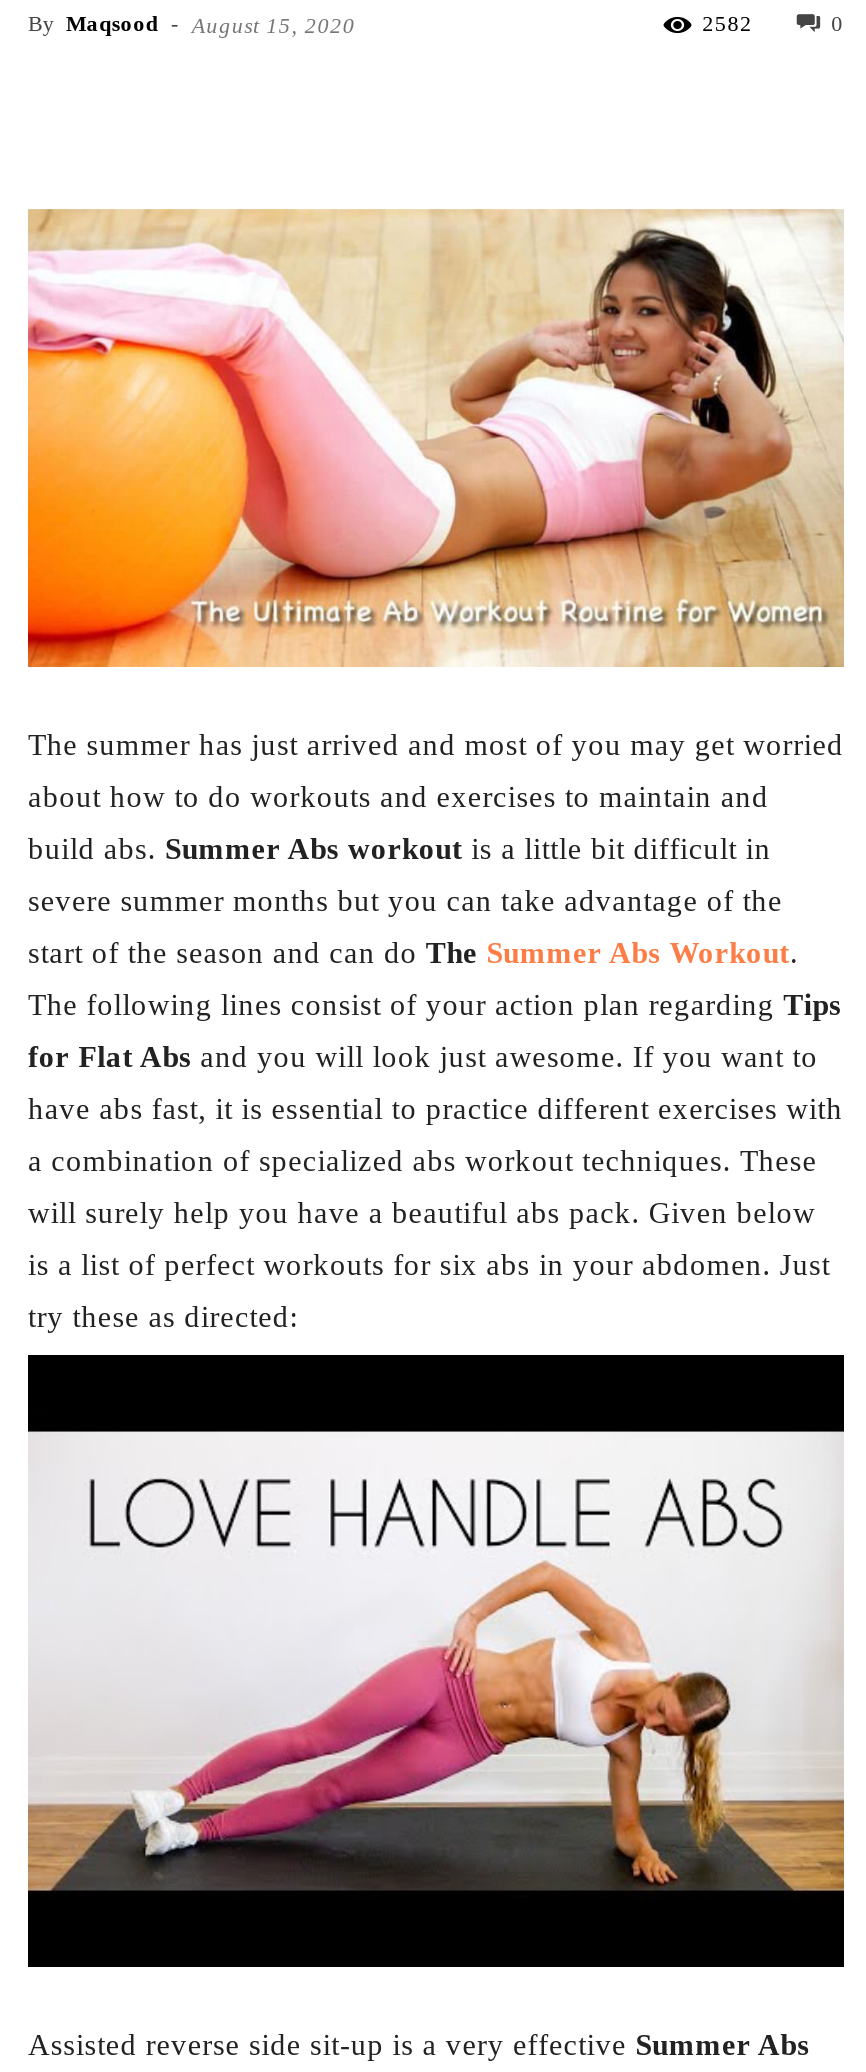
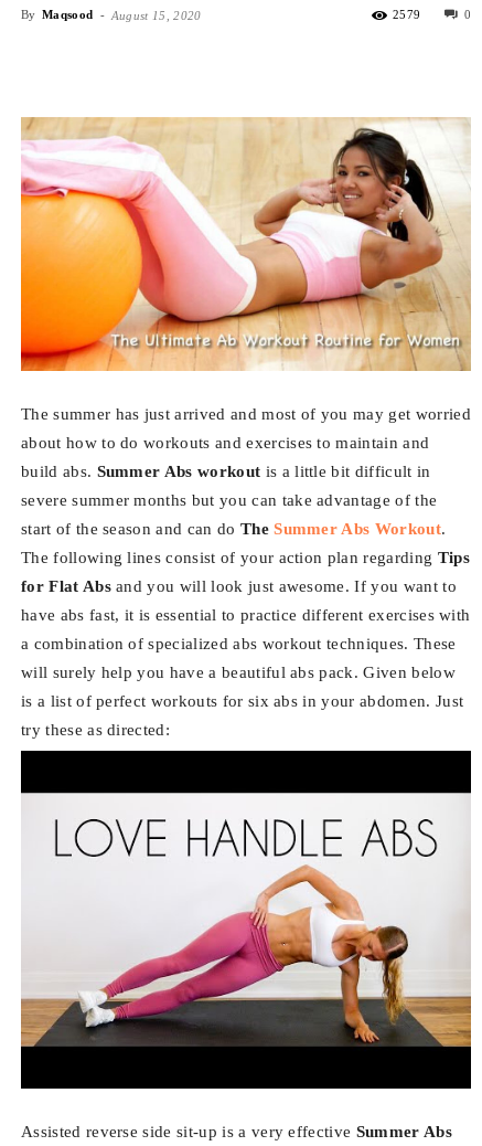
- 2582
+ 2579
